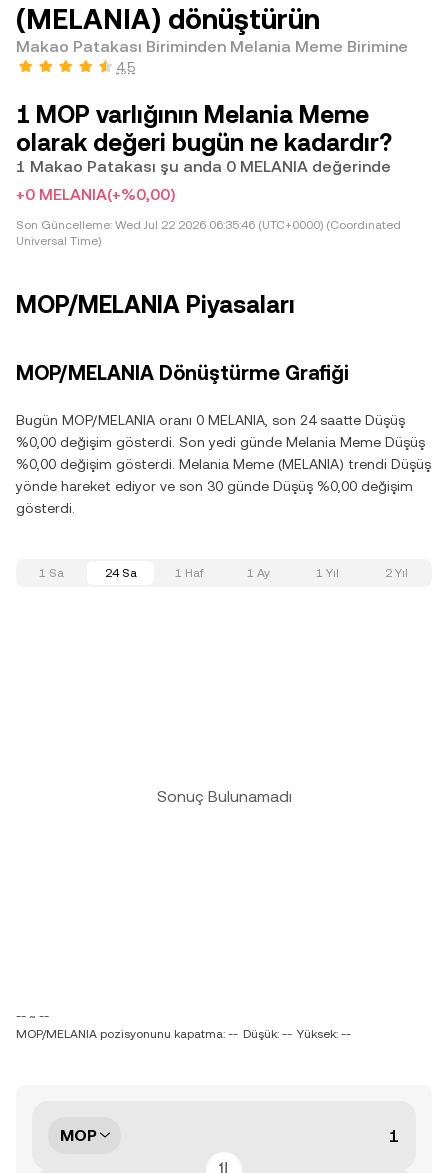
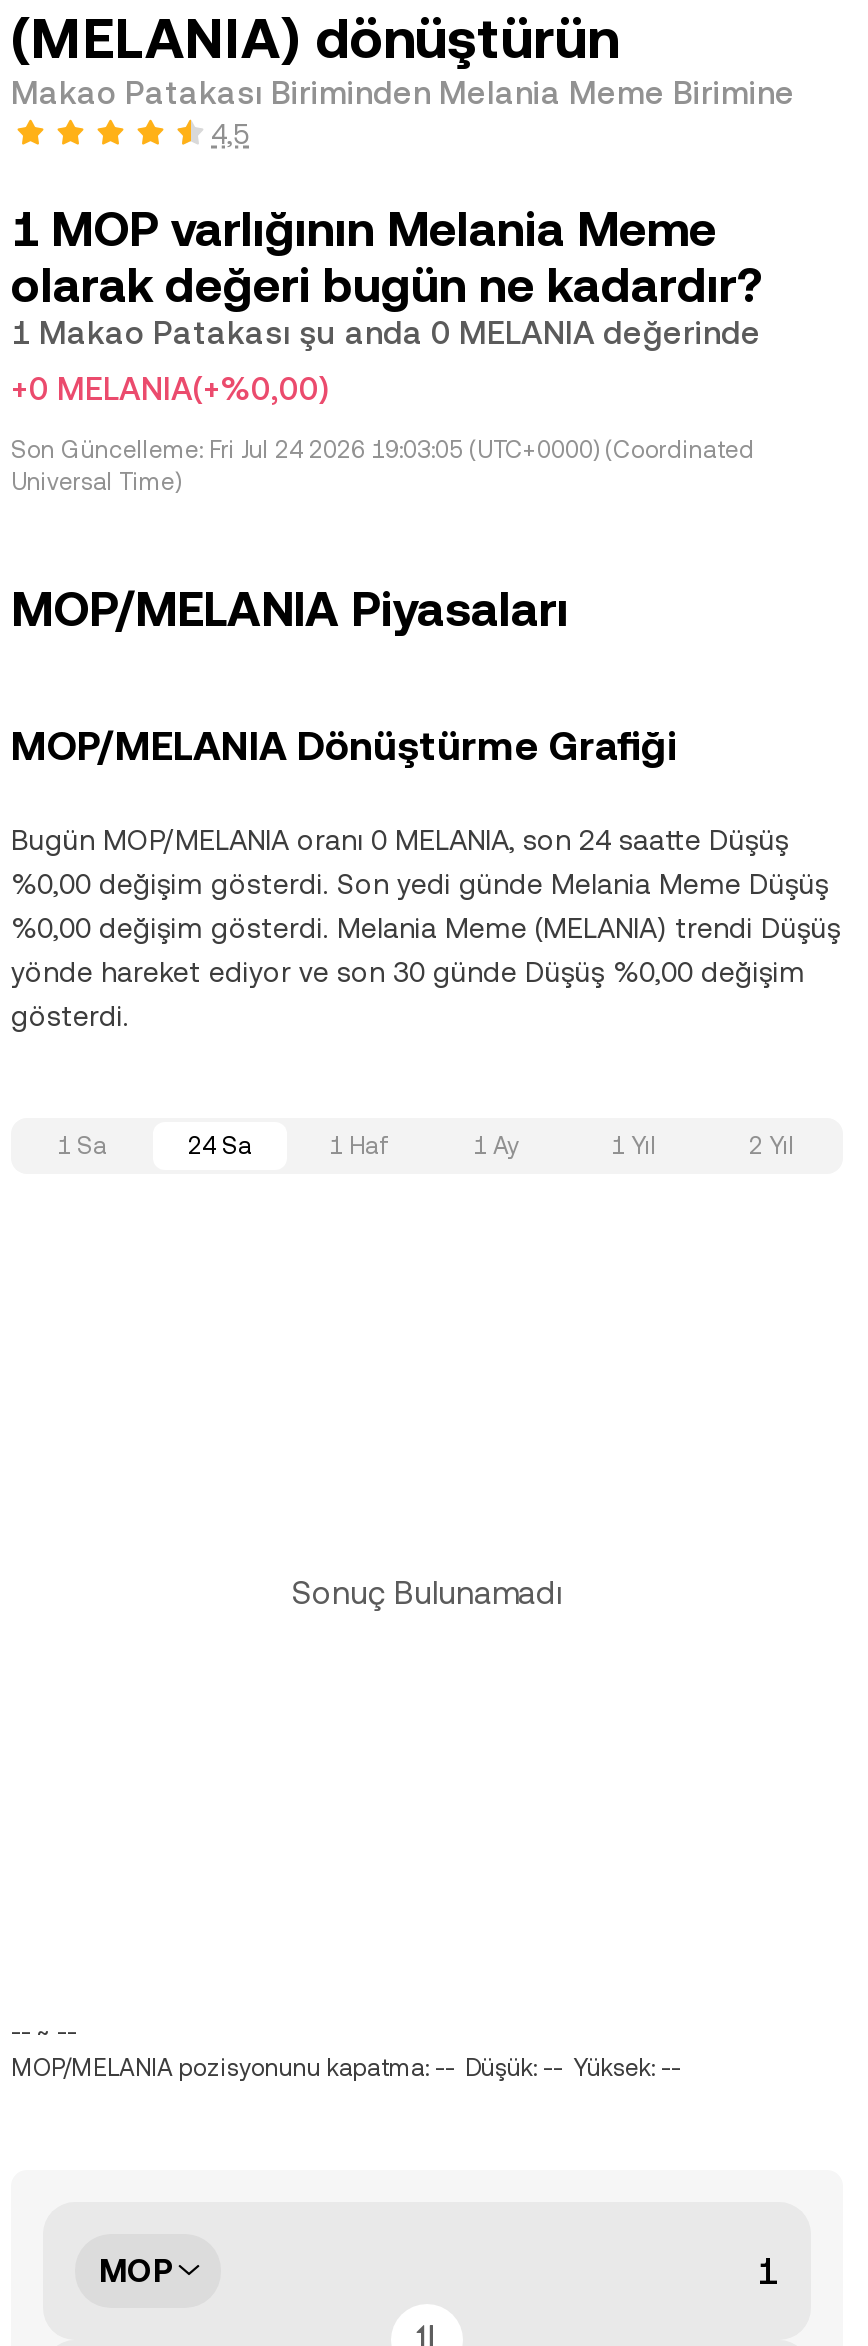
- Son Güncelleme: Wed Jul 22 2026 06:35:46 (UTC+0000) (Coordinated
+ Son Güncelleme: Fri Jul 24 2026 19:03:05 (UTC+0000) (Coordinated
